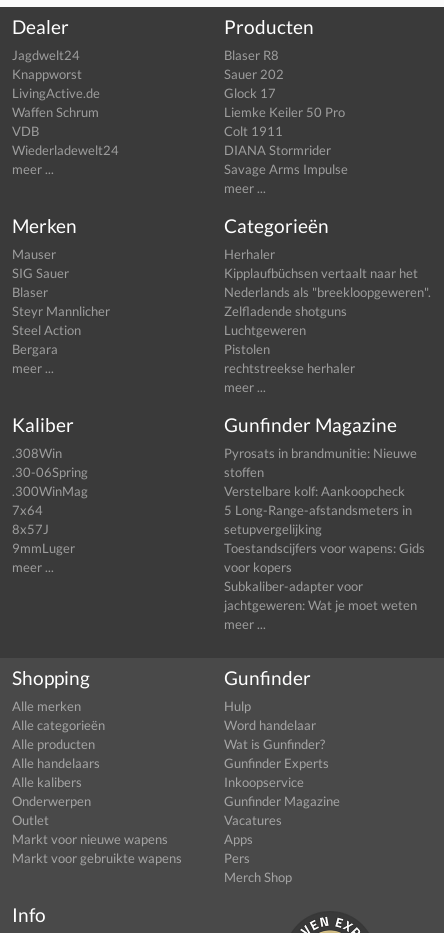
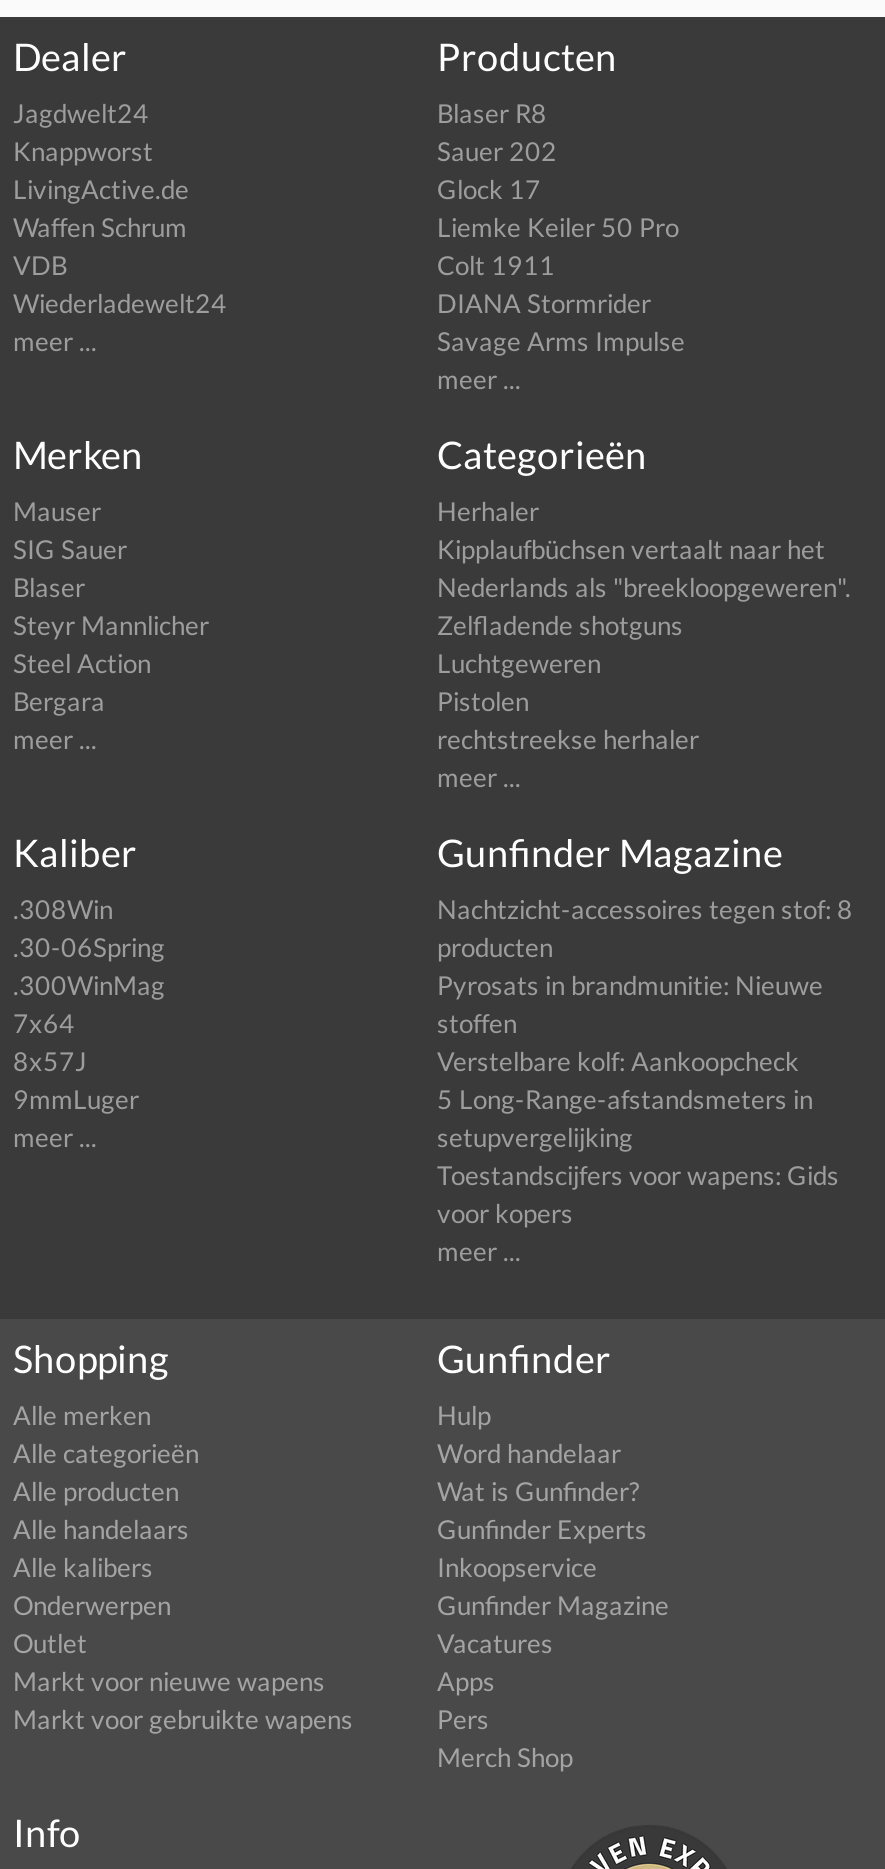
moved down: Pyrosats in brandmunitie: Nieuwe | stoffen | Verstelbare kolf: Aankoopcheck | 5 Long-Range-afstandsmeters in | setupvergelijking | Toestandscijfers voor wapens: Gids | voor kopers

+ Nachtzicht-accessoires tegen stof: 8
+ producten

- Subkaliber-adapter voor
- jachtgeweren: Wat je moet weten
